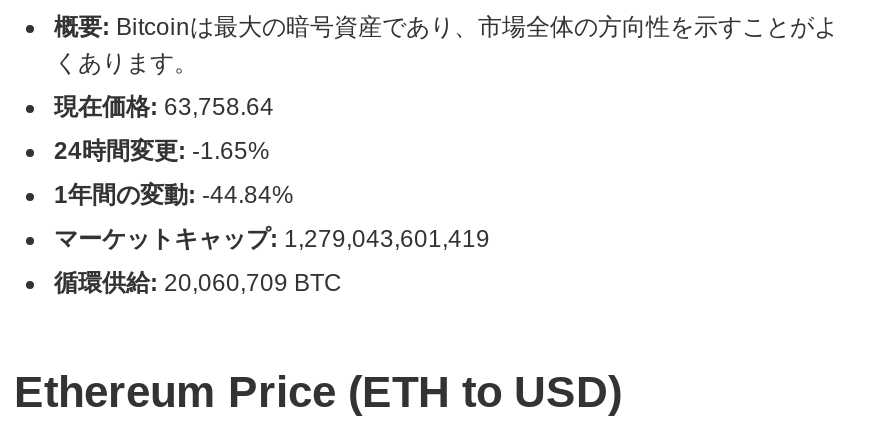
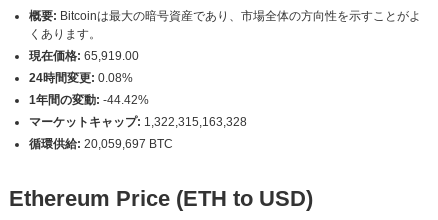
- 現在価格: 63,758.64
+ 現在価格: 65,919.00

- 24時間変更: -1.65%
+ 24時間変更: 0.08%

- 1年間の変動: -44.84%
+ 1年間の変動: -44.42%

- マーケットキャップ: 1,279,043,601,419
+ マーケットキャップ: 1,322,315,163,328

- 循環供給: 20,060,709 BTC
+ 循環供給: 20,059,697 BTC
